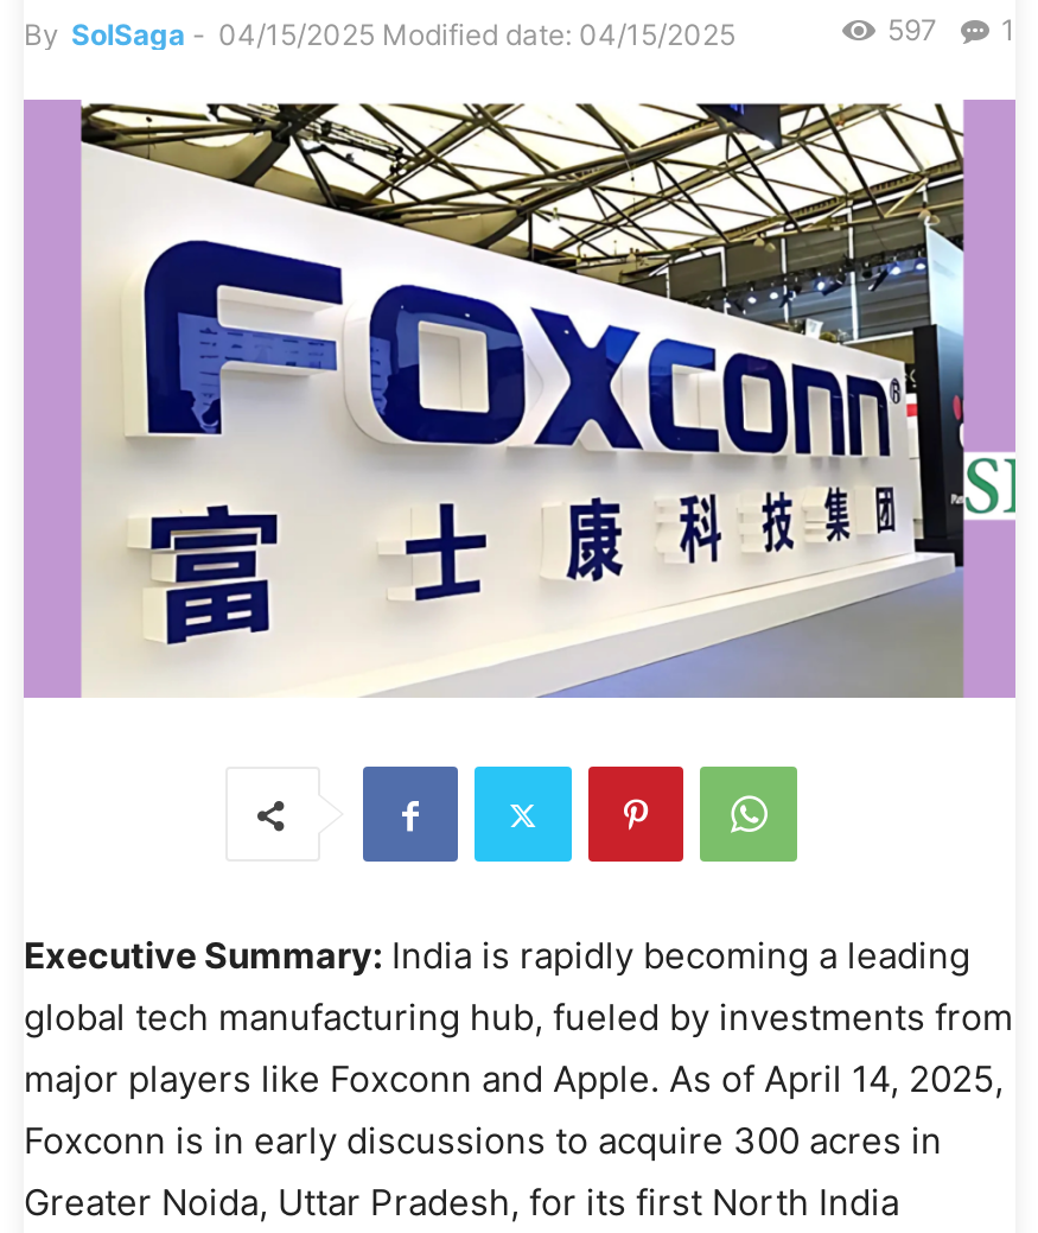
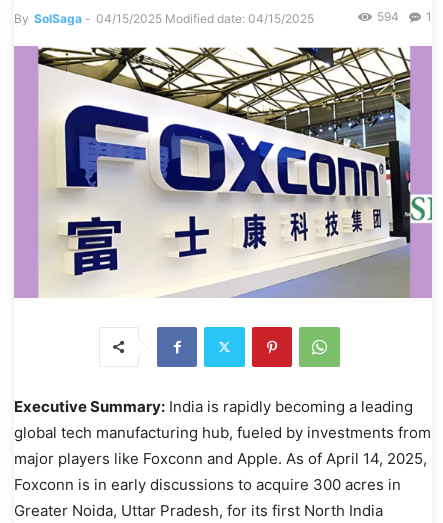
- 597 1
+ 594 1
